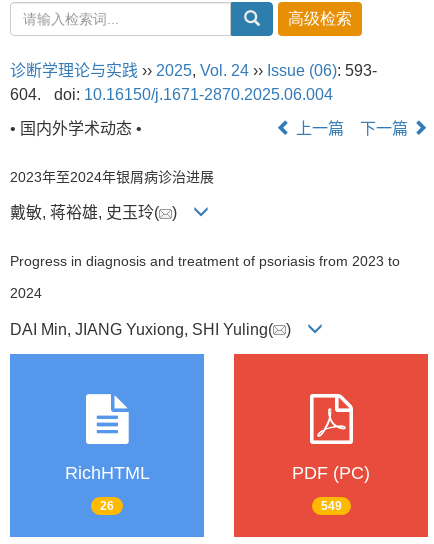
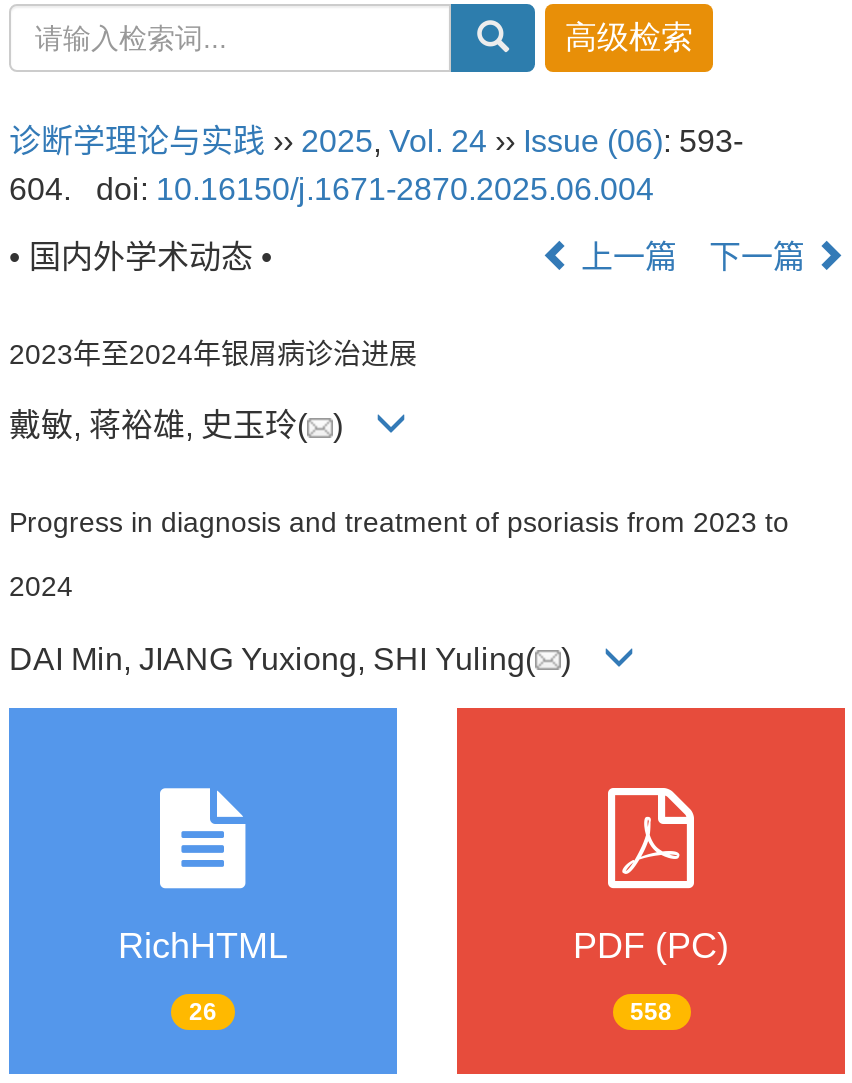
- 549
+ 558
